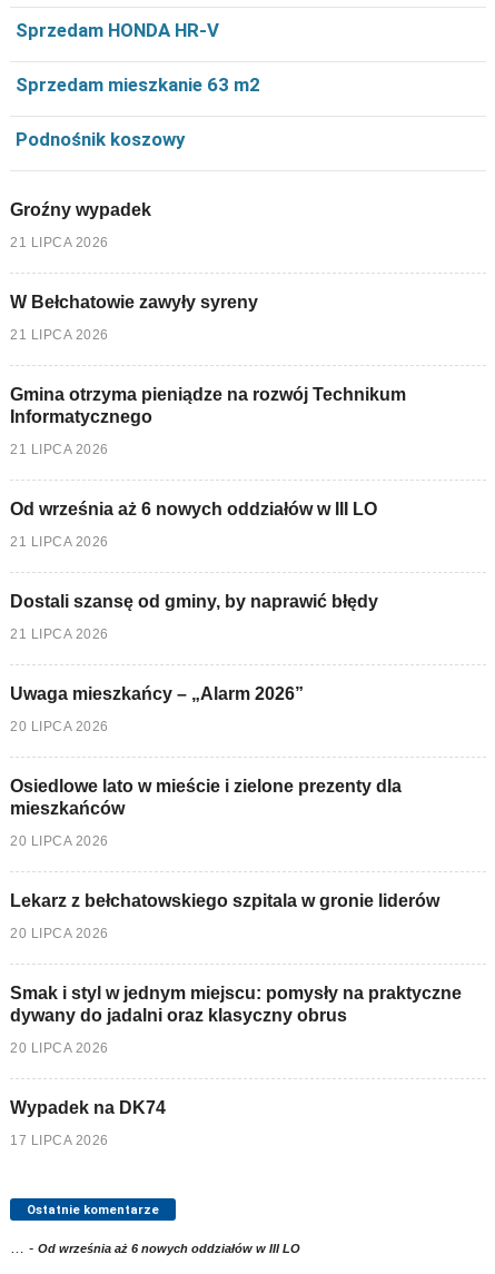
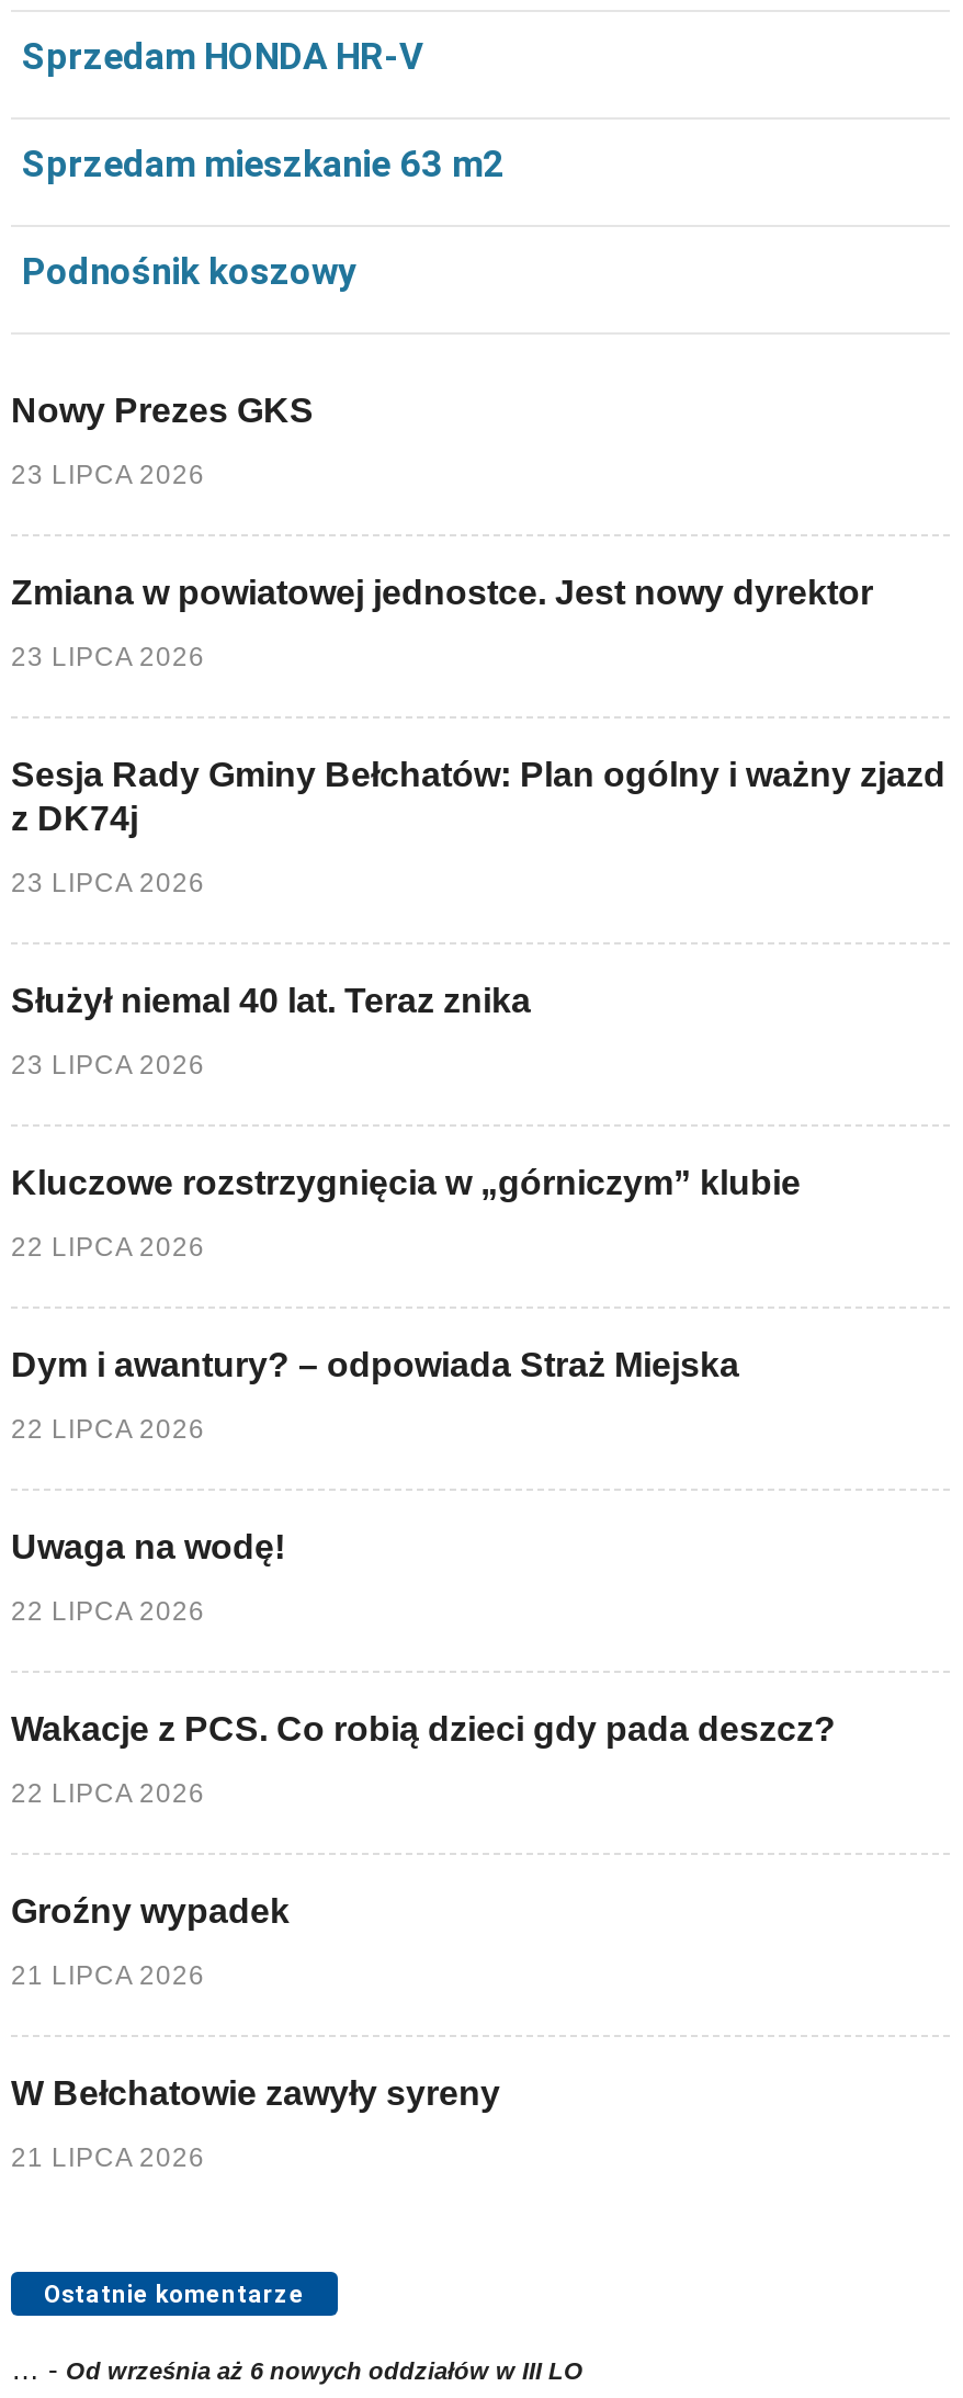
+ Nowy Prezes GKS
+ 23 LIPCA 2026
+ Zmiana w powiatowej jednostce. Jest nowy dyrektor
+ 23 LIPCA 2026
+ Sesja Rady Gminy Bełchatów: Plan ogólny i ważny zjazd
+ z DK74j
+ 23 LIPCA 2026
+ Służył niemal 40 lat. Teraz znika
+ 23 LIPCA 2026
+ Kluczowe rozstrzygnięcia w „górniczym” klubie
+ 22 LIPCA 2026
+ Dym i awantury? – odpowiada Straż Miejska
+ 22 LIPCA 2026
+ Uwaga na wodę!
+ 22 LIPCA 2026
+ Wakacje z PCS. Co robią dzieci gdy pada deszcz?
+ 22 LIPCA 2026

moved down: Groźny wypadek | 21 LIPCA 2026 | W Bełchatowie zawyły syreny | 21 LIPCA 2026

- Gmina otrzyma pieniądze na rozwój Technikum
- Informatycznego
- 21 LIPCA 2026
- Od września aż 6 nowych oddziałów w III LO
- 21 LIPCA 2026
- Dostali szansę od gminy, by naprawić błędy
- 21 LIPCA 2026
- Uwaga mieszkańcy – „Alarm 2026”
- 20 LIPCA 2026
- Osiedlowe lato w mieście i zielone prezenty dla
- mieszkańców
- 20 LIPCA 2026
- Lekarz z bełchatowskiego szpitala w gronie liderów
- 20 LIPCA 2026
- Smak i styl w jednym miejscu: pomysły na praktyczne
- dywany do jadalni oraz klasyczny obrus
- 20 LIPCA 2026
- Wypadek na DK74
- 17 LIPCA 2026
